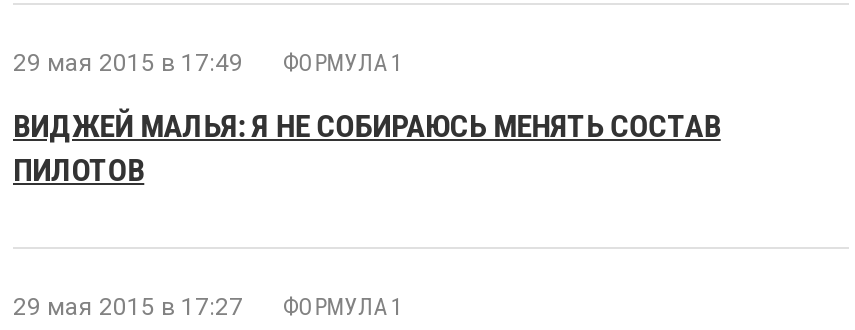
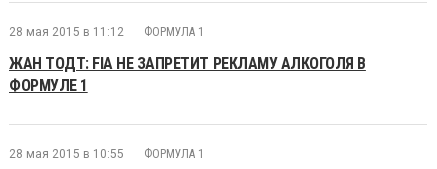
- 29 мая 2015 в 17:49 ФОРМУЛА 1
+ 28 мая 2015 в 11:12 ФОРМУЛА 1

- ВИДЖЕЙ МАЛЬЯ: Я НЕ СОБИРАЮСЬ МЕНЯТЬ СОСТАВ
- ПИЛОТОВ
+ ЖАН ТОДТ: FIA НЕ ЗАПРЕТИТ РЕКЛАМУ АЛКОГОЛЯ В
+ ФОРМУЛЕ 1

- 29 мая 2015 в 17:27 ФОРМУЛА 1
+ 28 мая 2015 в 10:55 ФОРМУЛА 1
